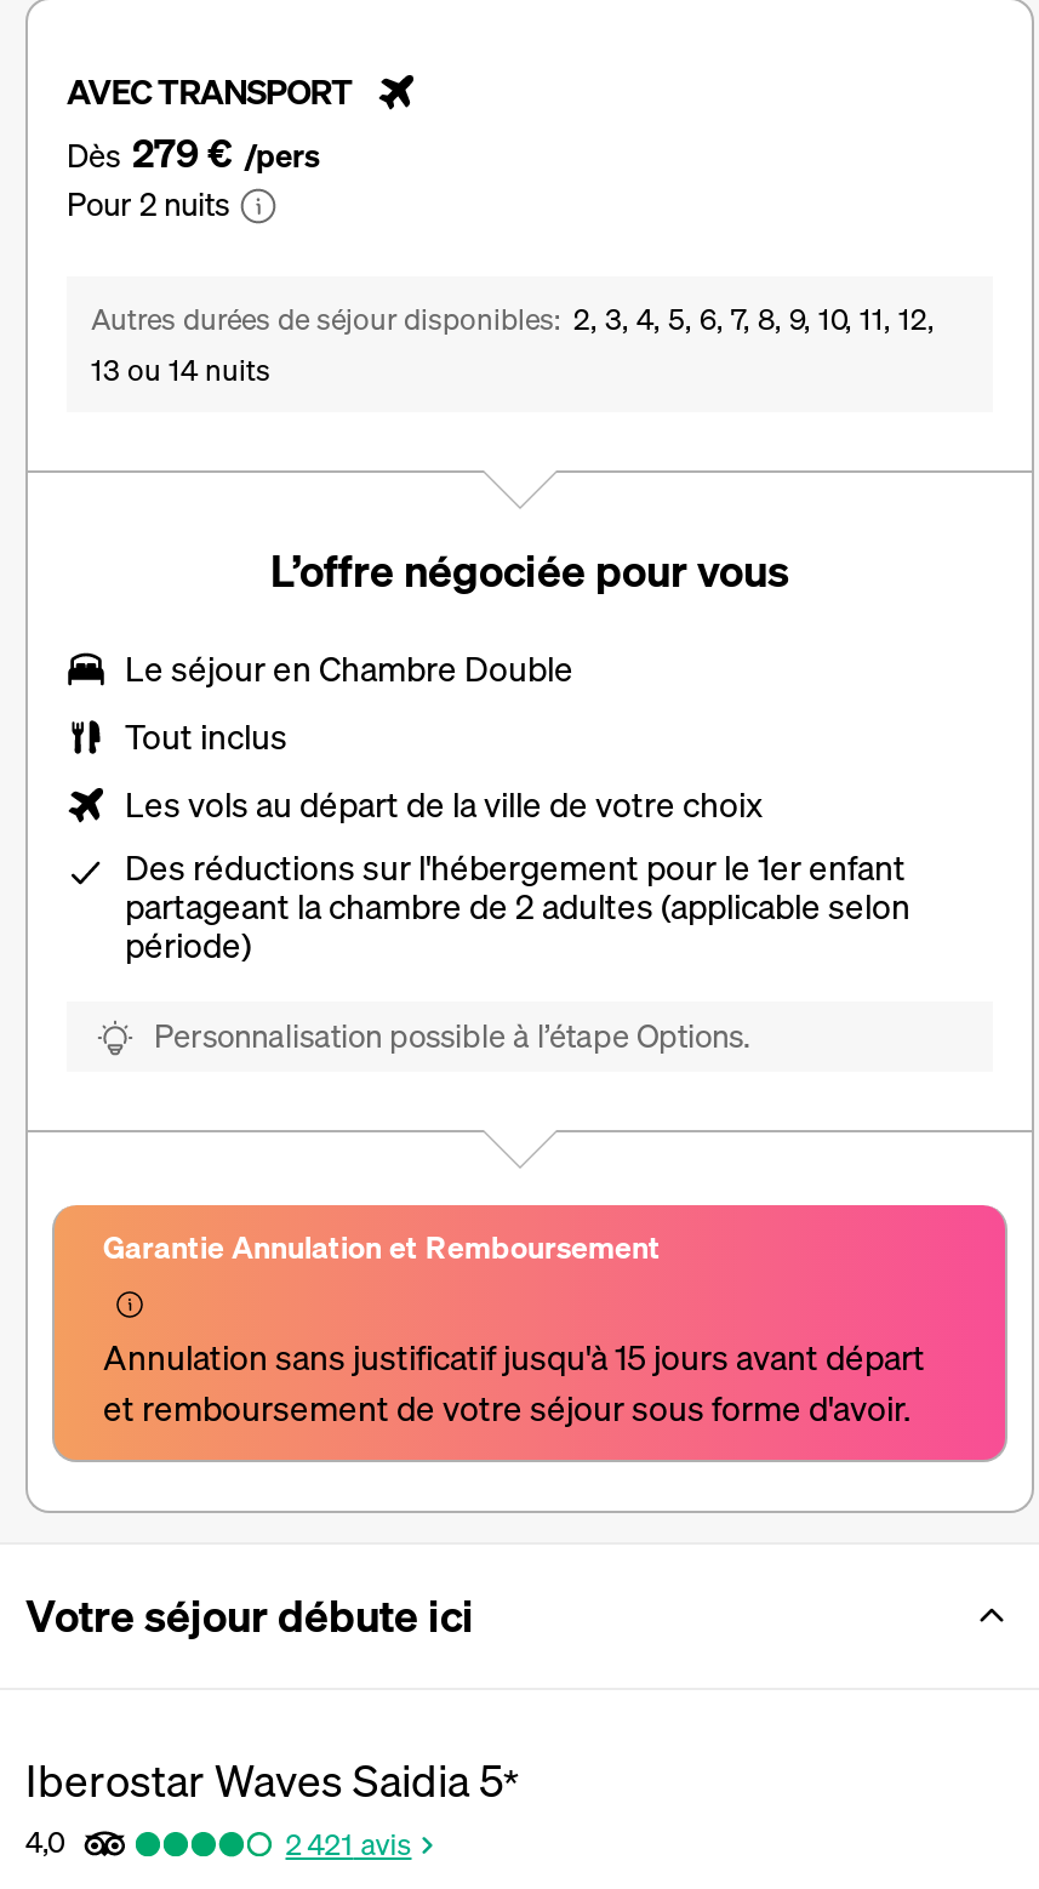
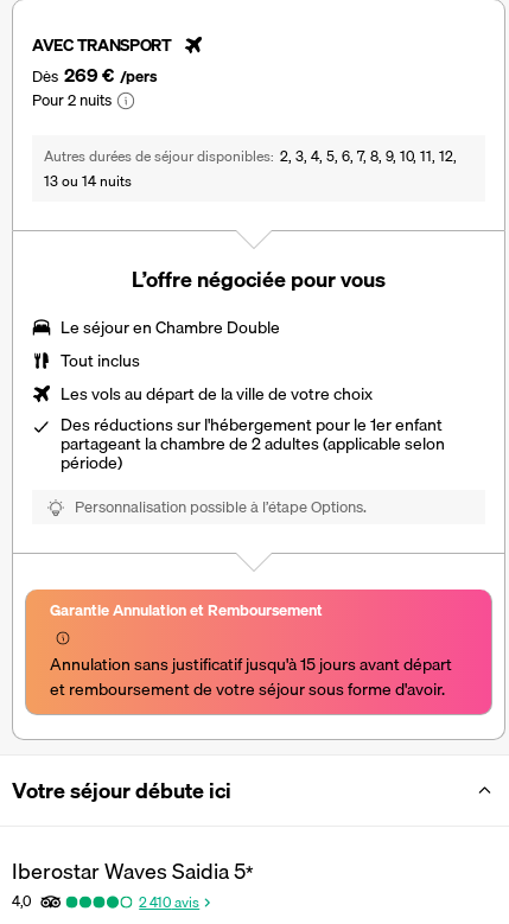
- Dès 279 € /pers
+ Dès 269 € /pers

- 2 421 avis
+ 2 410 avis
